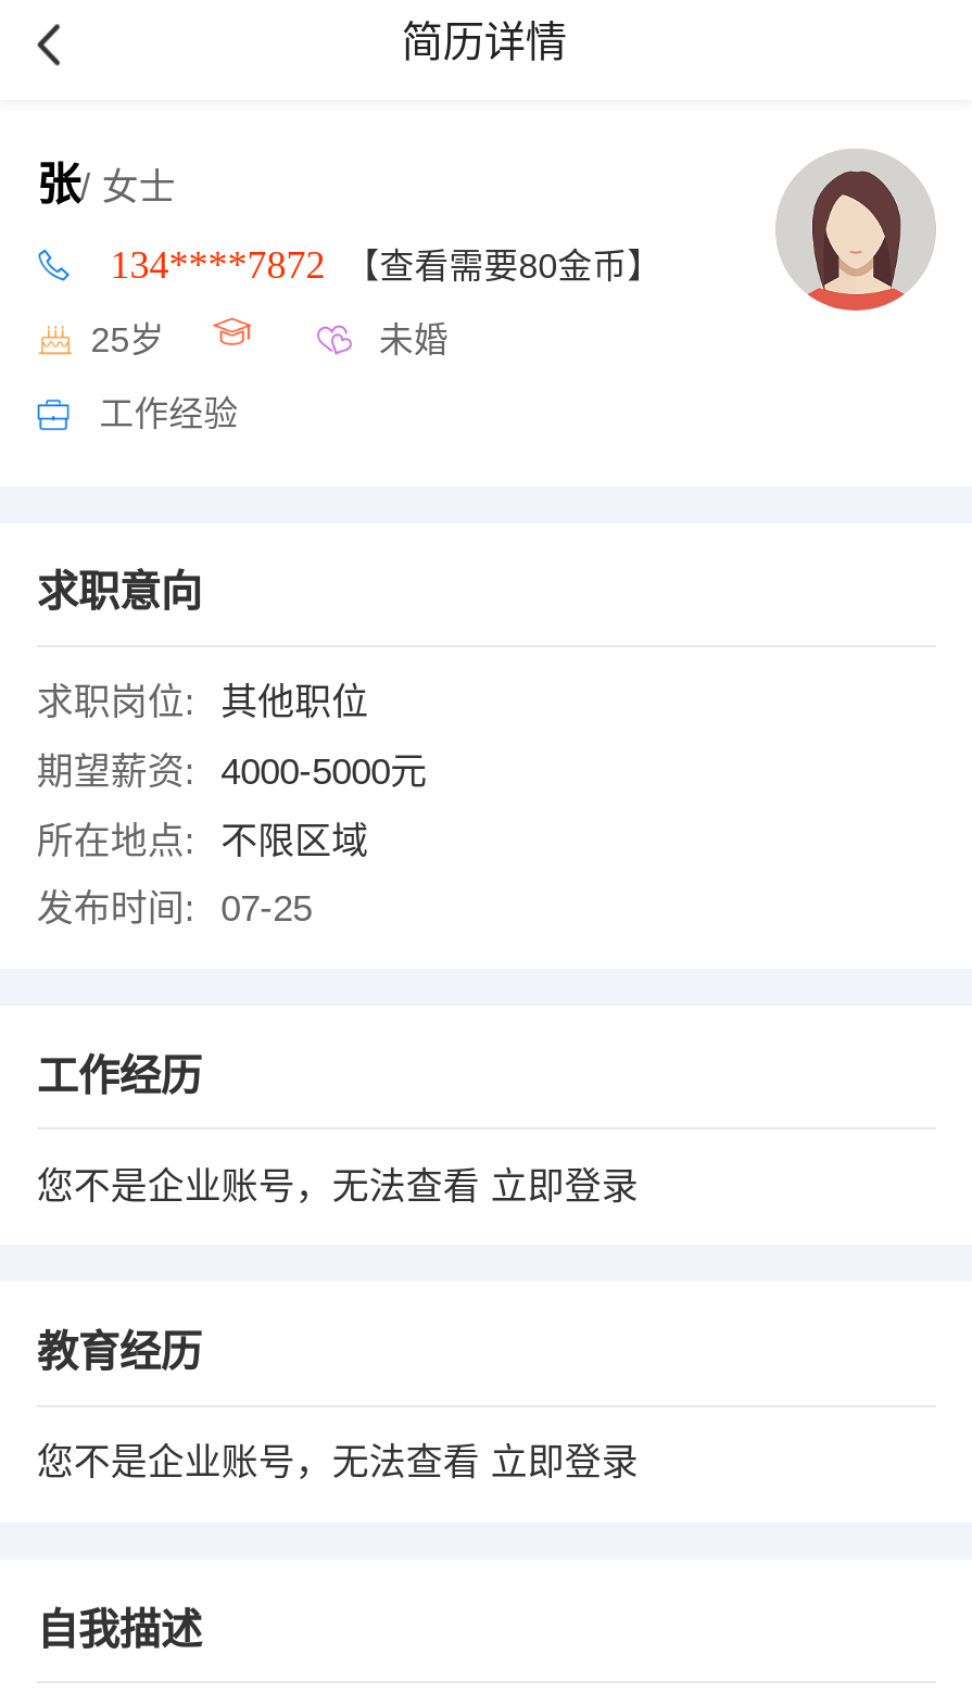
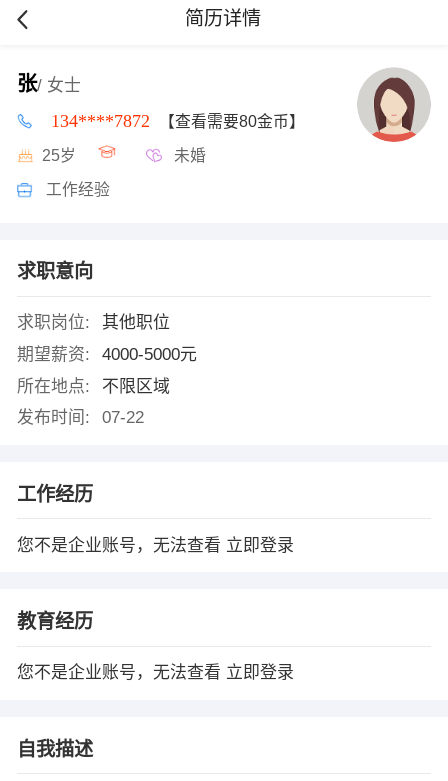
- 发布时间: 07-25
+ 发布时间: 07-22
